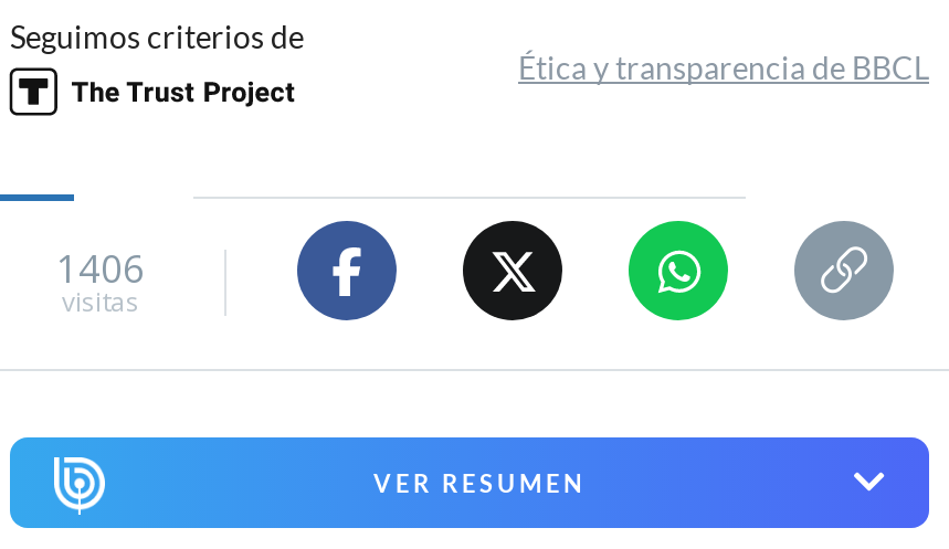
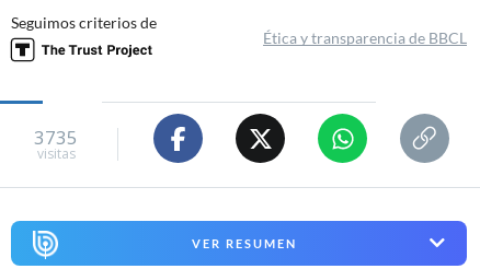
- 1406
+ 3735
